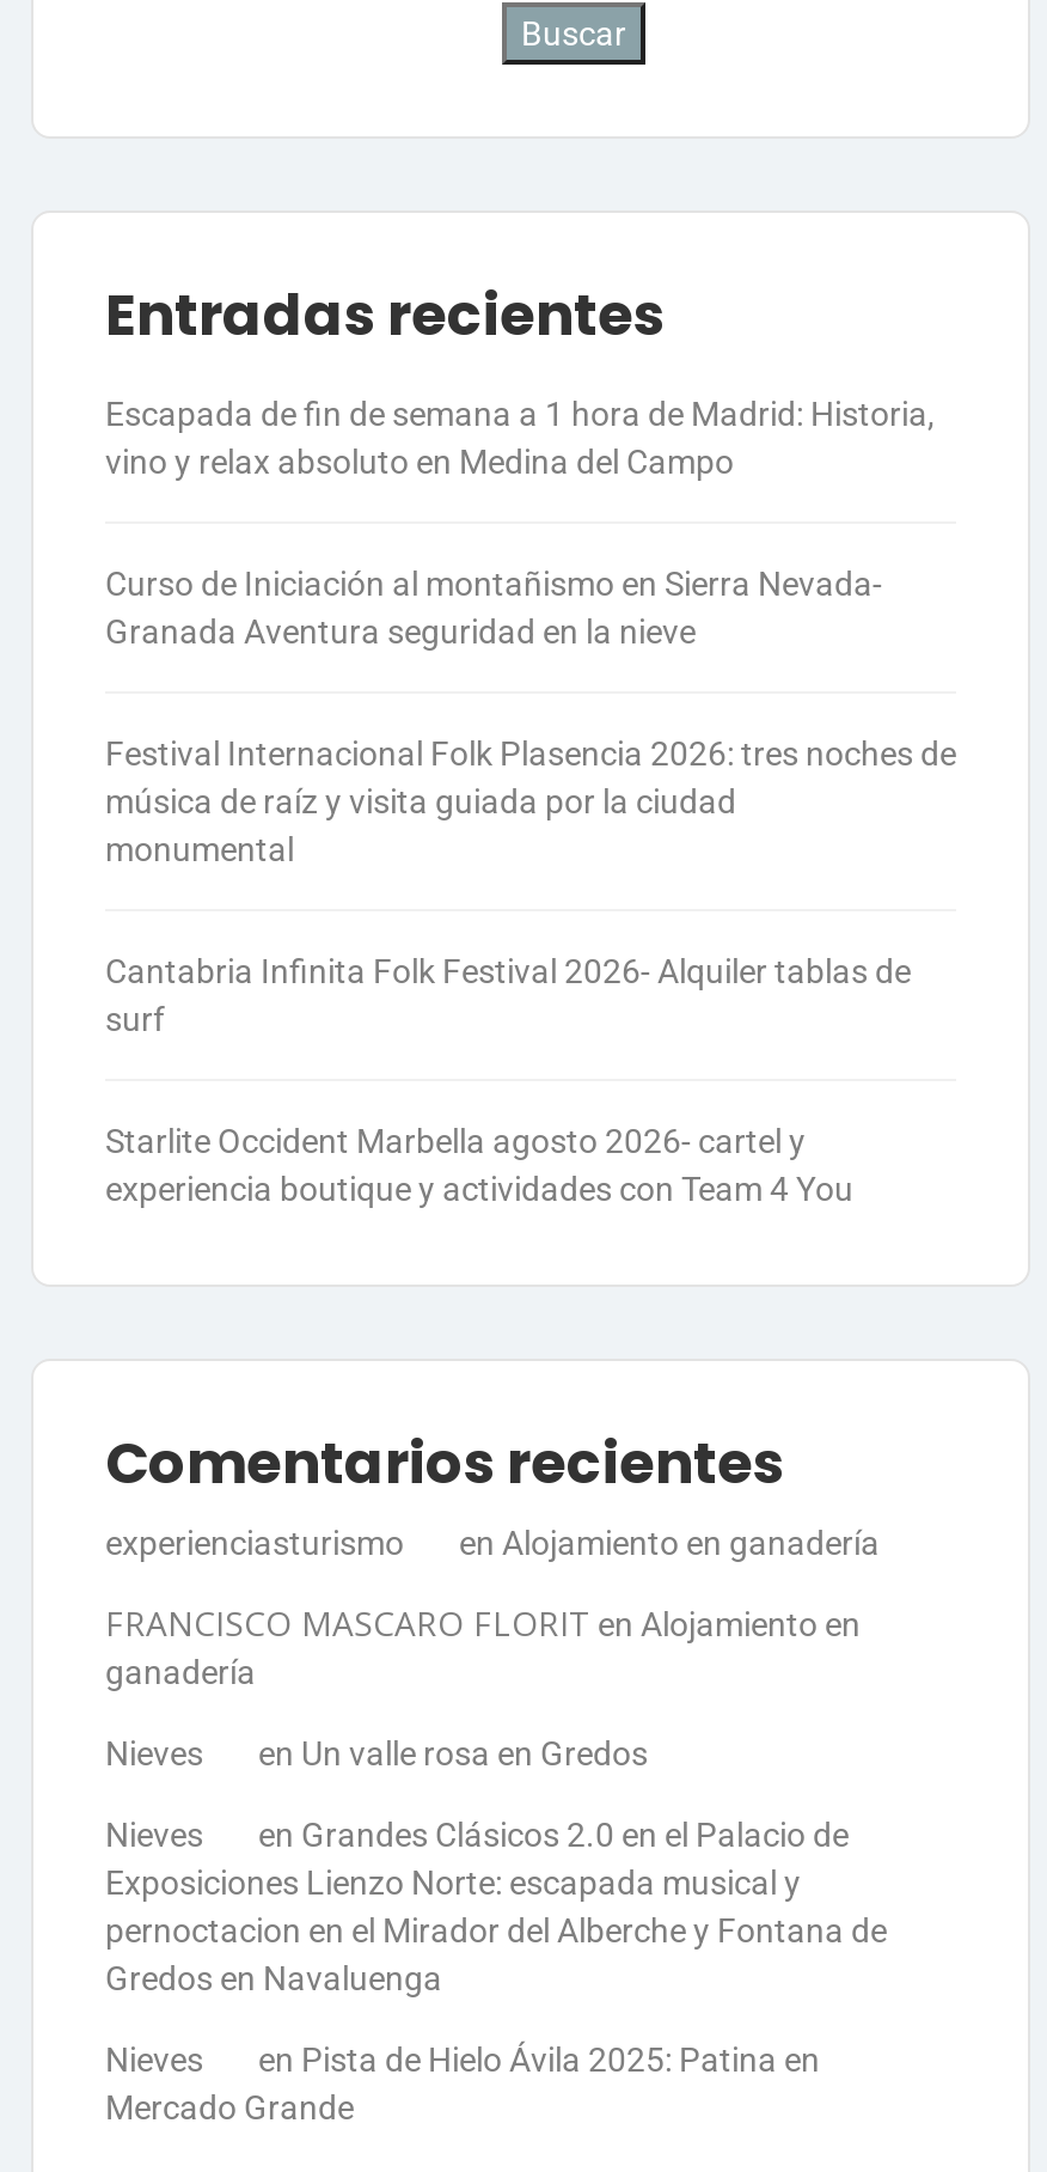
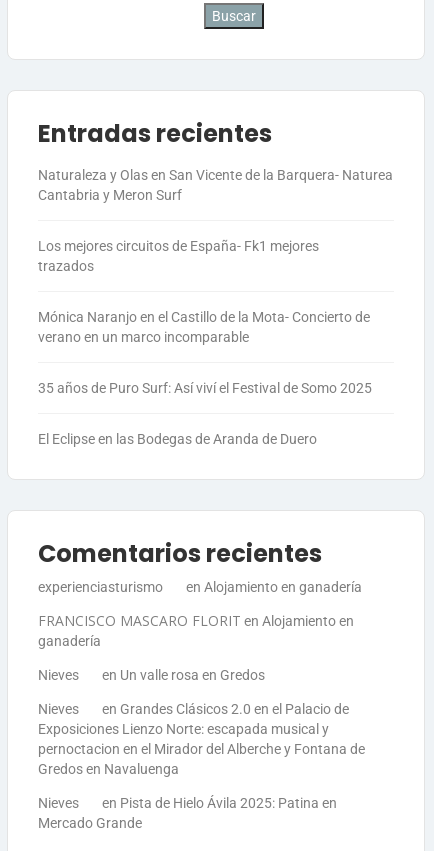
- Escapada de fin de semana a 1 hora de Madrid: Historia,
- vino y relax absoluto en Medina del Campo
+ Naturaleza y Olas en San Vicente de la Barquera- Naturea
+ Cantabria y Meron Surf

- Curso de Iniciación al montañismo en Sierra Nevada-
- Granada Aventura seguridad en la nieve
+ Los mejores circuitos de España- Fk1 mejores
+ trazados

- Festival Internacional Folk Plasencia 2026: tres noches de
- música de raíz y visita guiada por la ciudad
- monumental
+ Mónica Naranjo en el Castillo de la Mota- Concierto de
+ verano en un marco incomparable

- Cantabria Infinita Folk Festival 2026- Alquiler tablas de
- surf
+ 35 años de Puro Surf: Así viví el Festival de Somo 2025

- Starlite Occident Marbella agosto 2026- cartel y
- experiencia boutique y actividades con Team 4 You
+ El Eclipse en las Bodegas de Aranda de Duero
